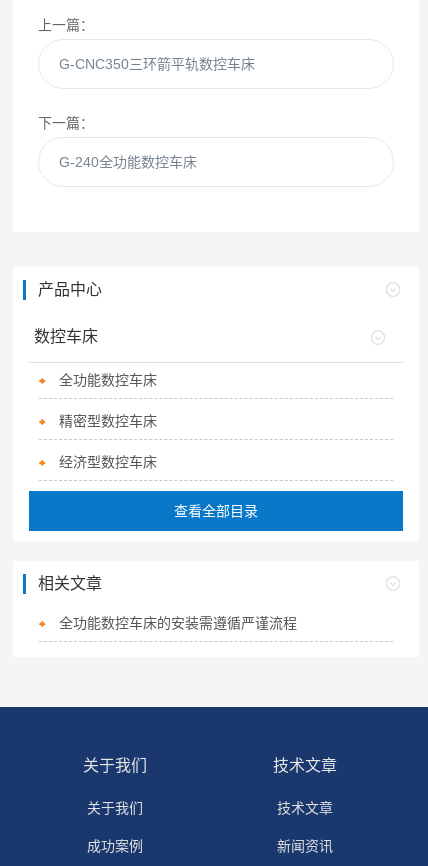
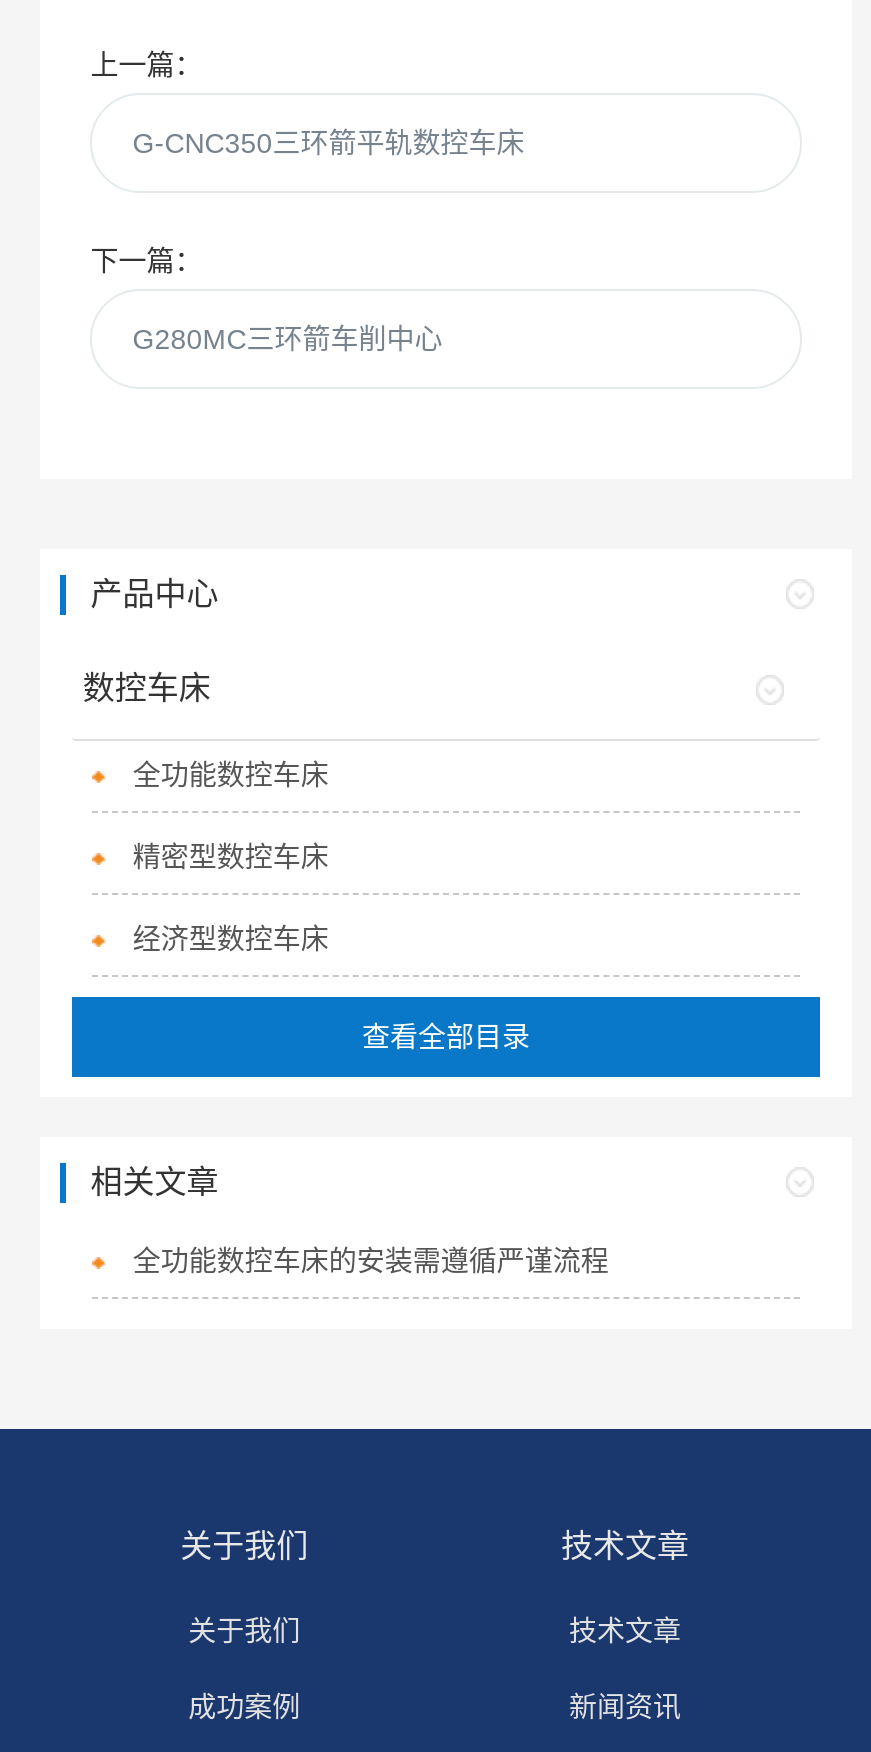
- G-240全功能数控车床
+ G280MC三环箭车削中心
